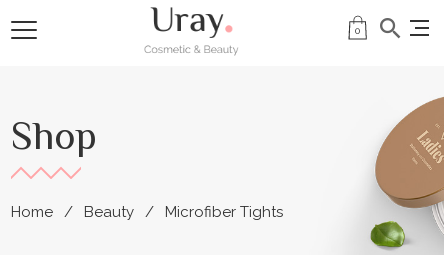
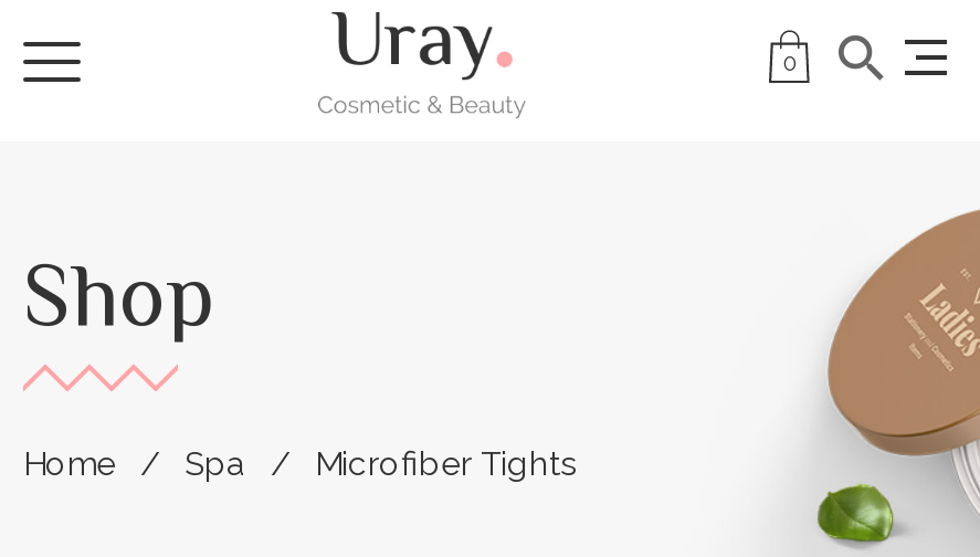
- Beauty
+ Spa
